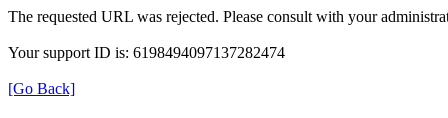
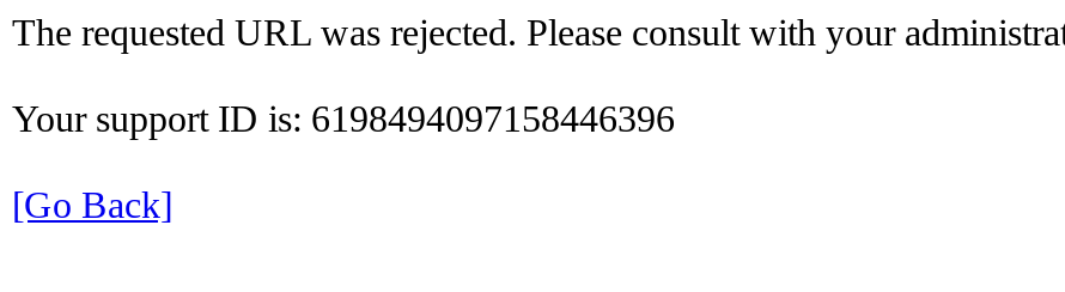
- Your support ID is: 6198494097137282474
+ Your support ID is: 6198494097158446396
